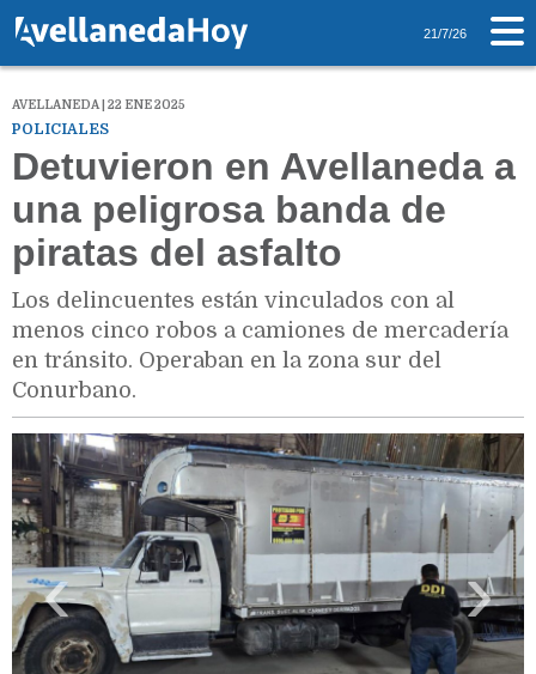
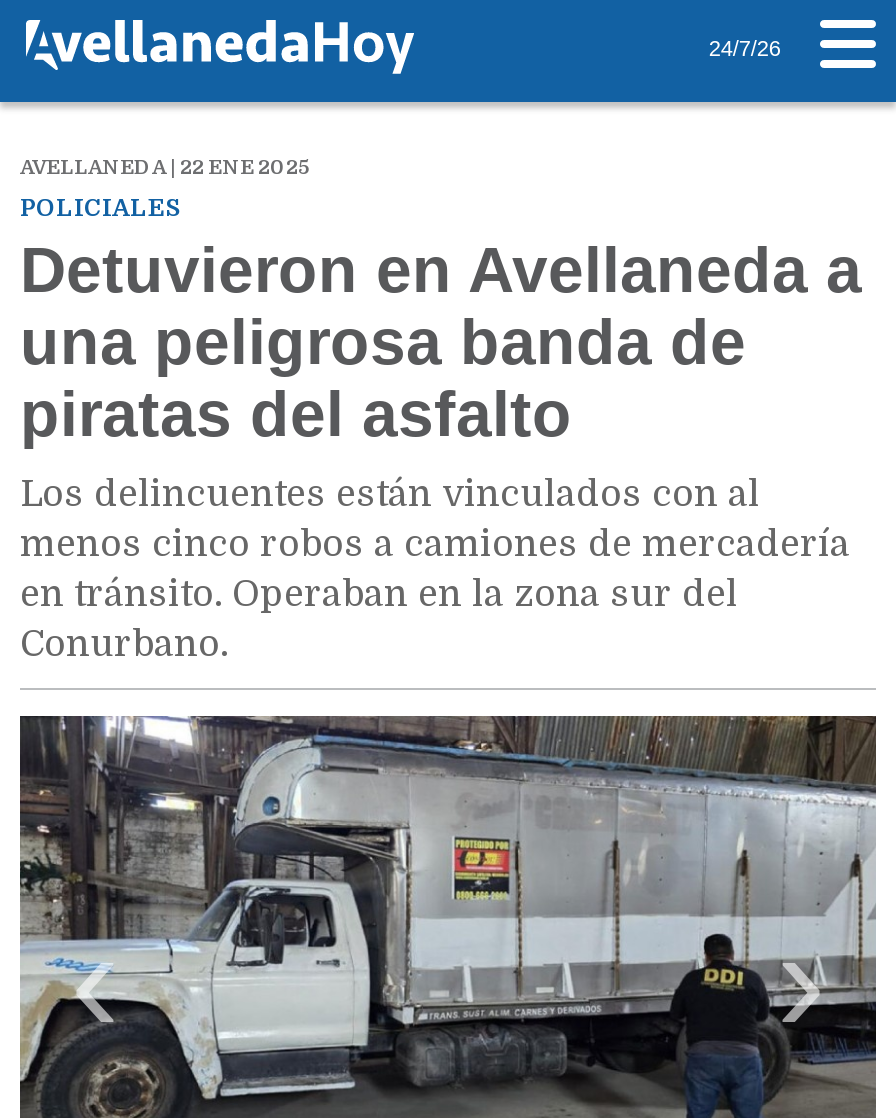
- 21/7/26
+ 24/7/26
